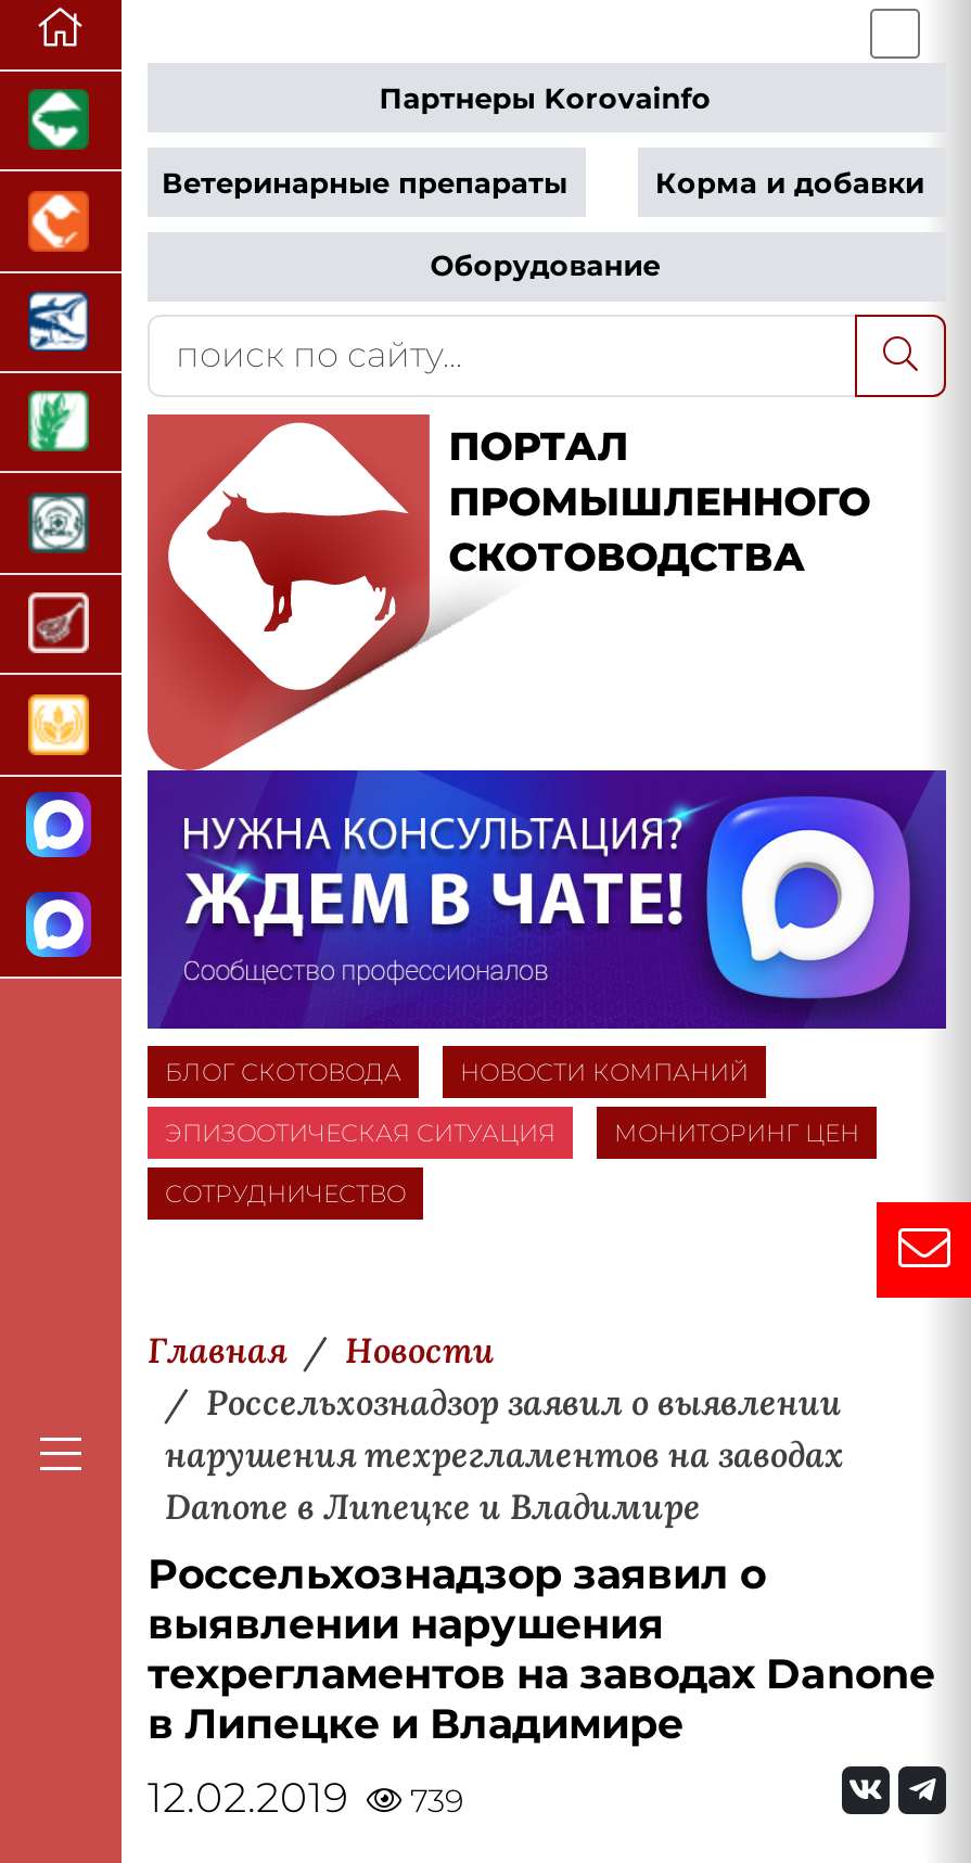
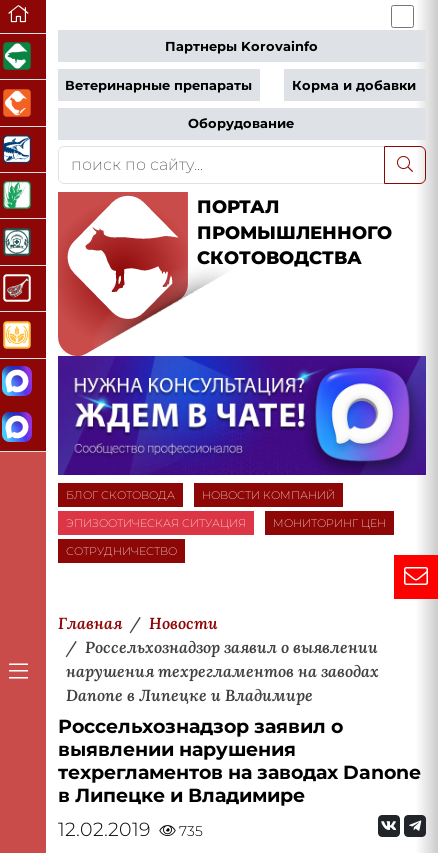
- 12.02.2019 739
+ 12.02.2019 735
